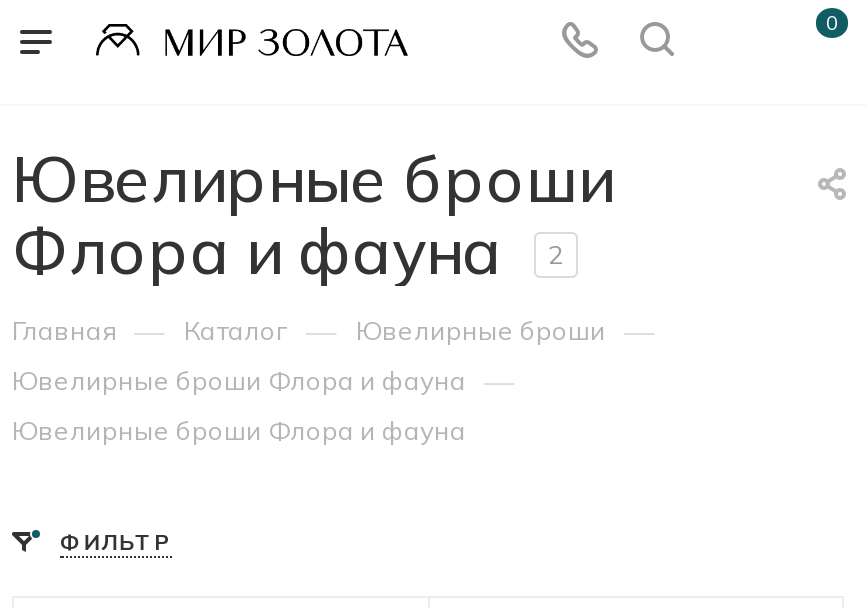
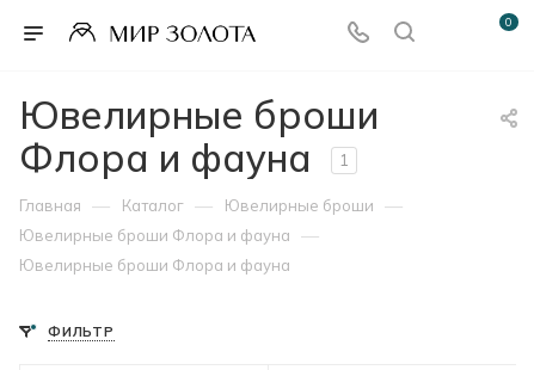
- Флора и фауна 2
+ Флора и фауна 1
